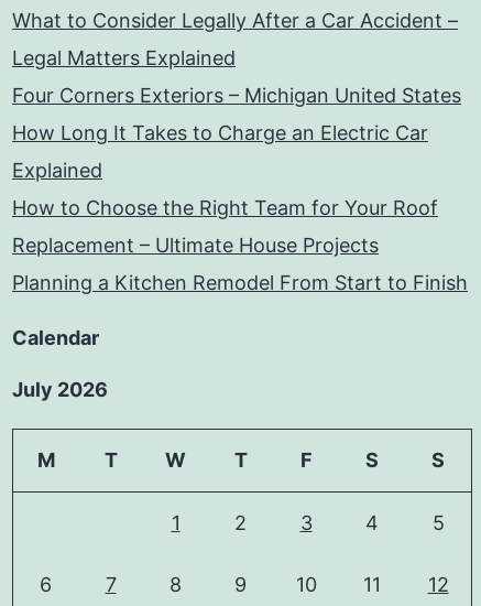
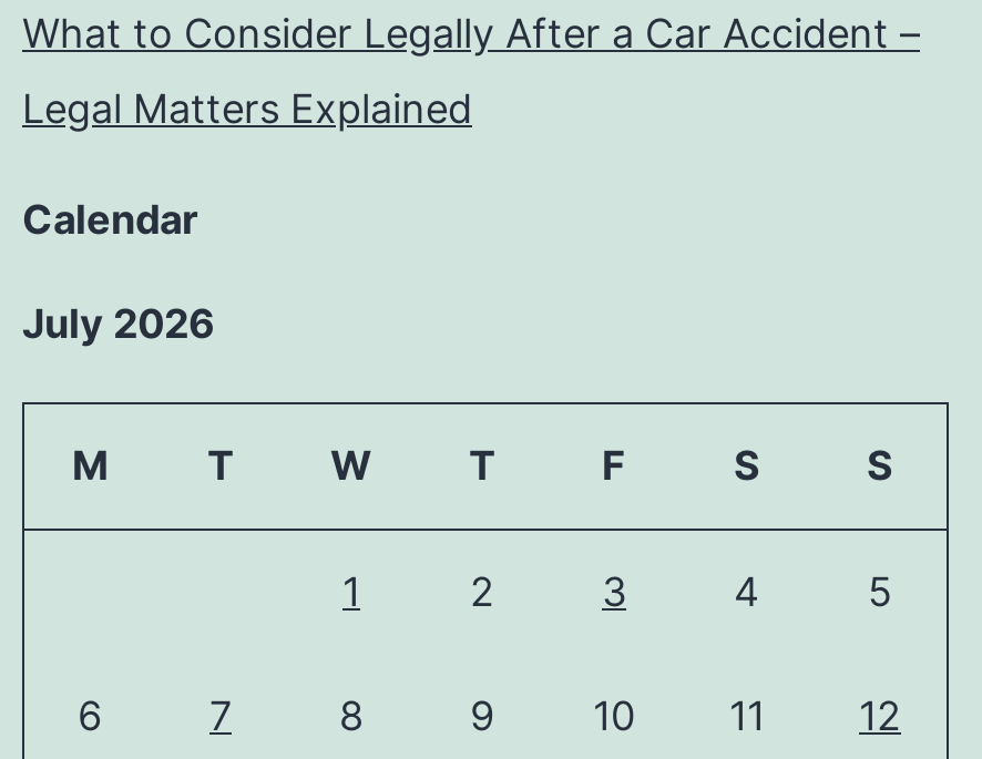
- Four Corners Exteriors – Michigan United States
- How Long It Takes to Charge an Electric Car
- Explained
- How to Choose the Right Team for Your Roof
- Replacement – Ultimate House Projects
- Planning a Kitchen Remodel From Start to Finish
